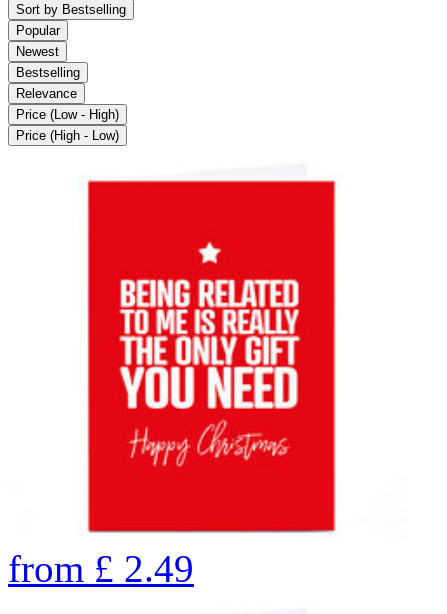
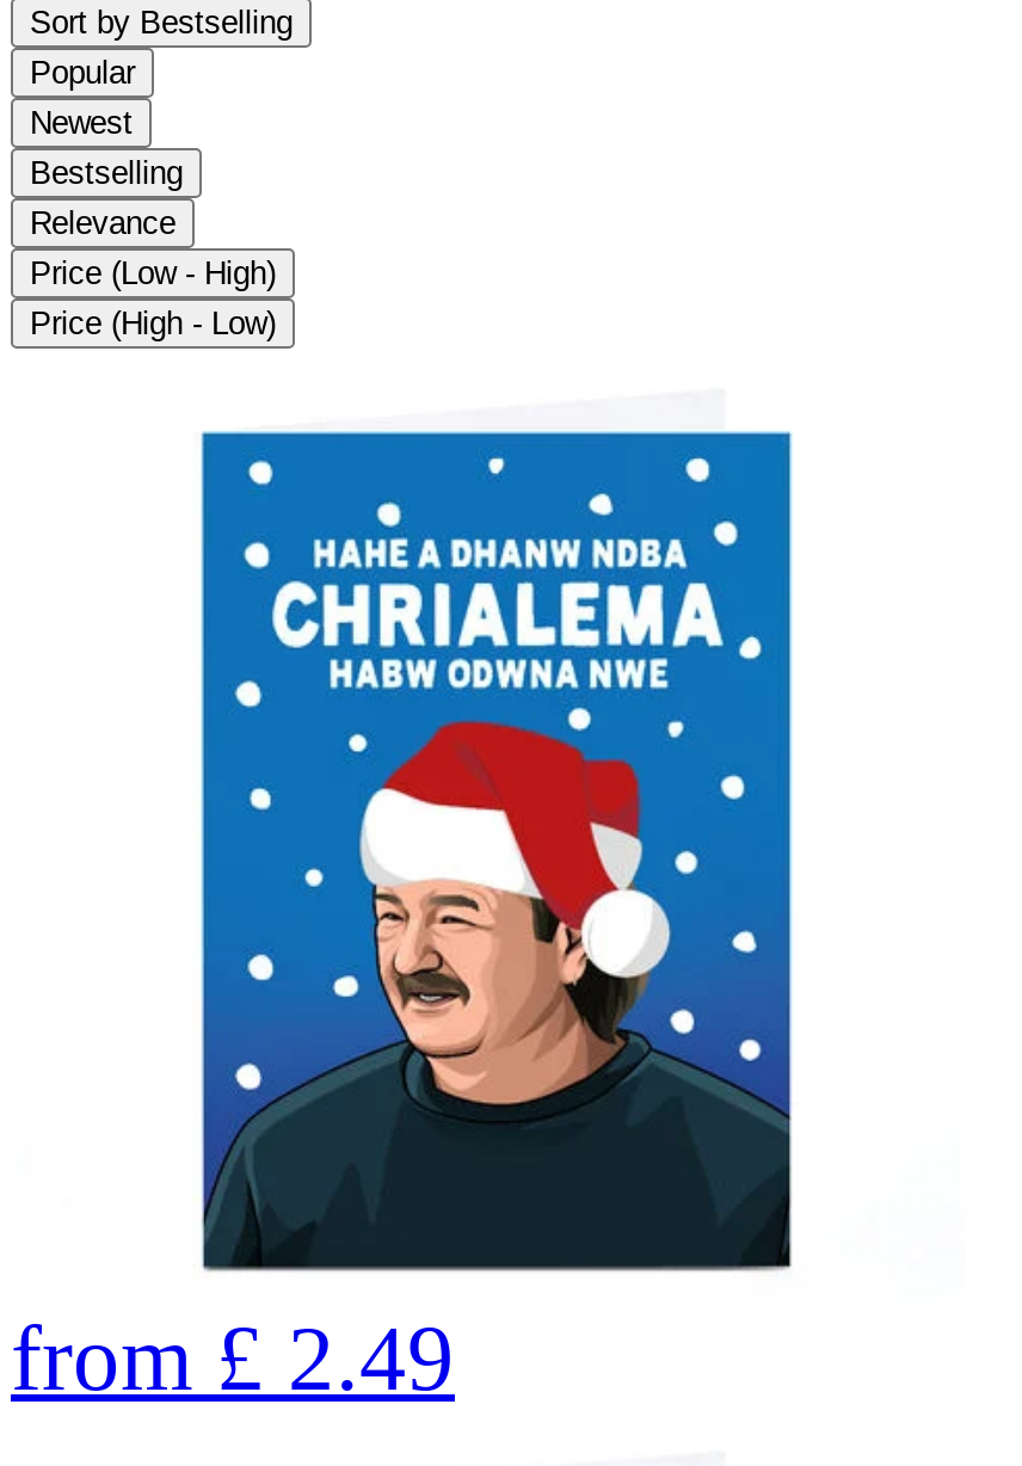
- [image]
+ [image]
